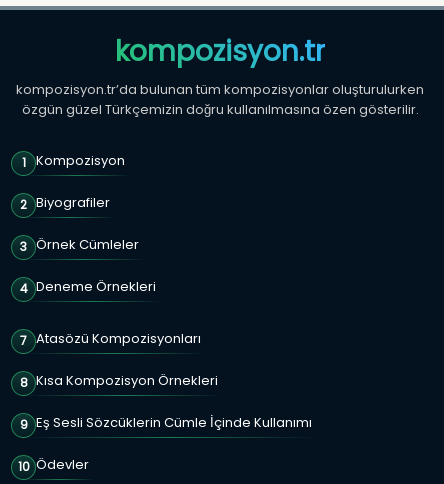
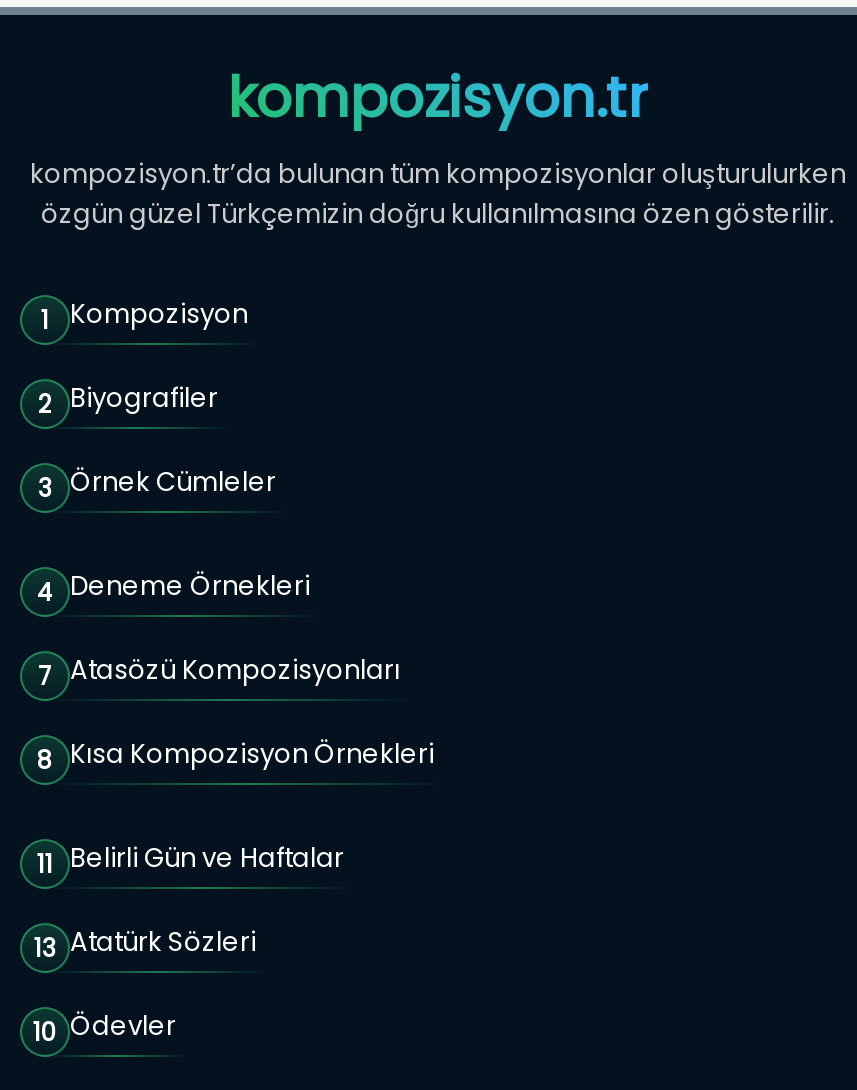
- 9 Eş Sesli Sözcüklerin Cümle İçinde Kullanımı
+ 11 Belirli Gün ve Haftalar
+ 13 Atatürk Sözleri
